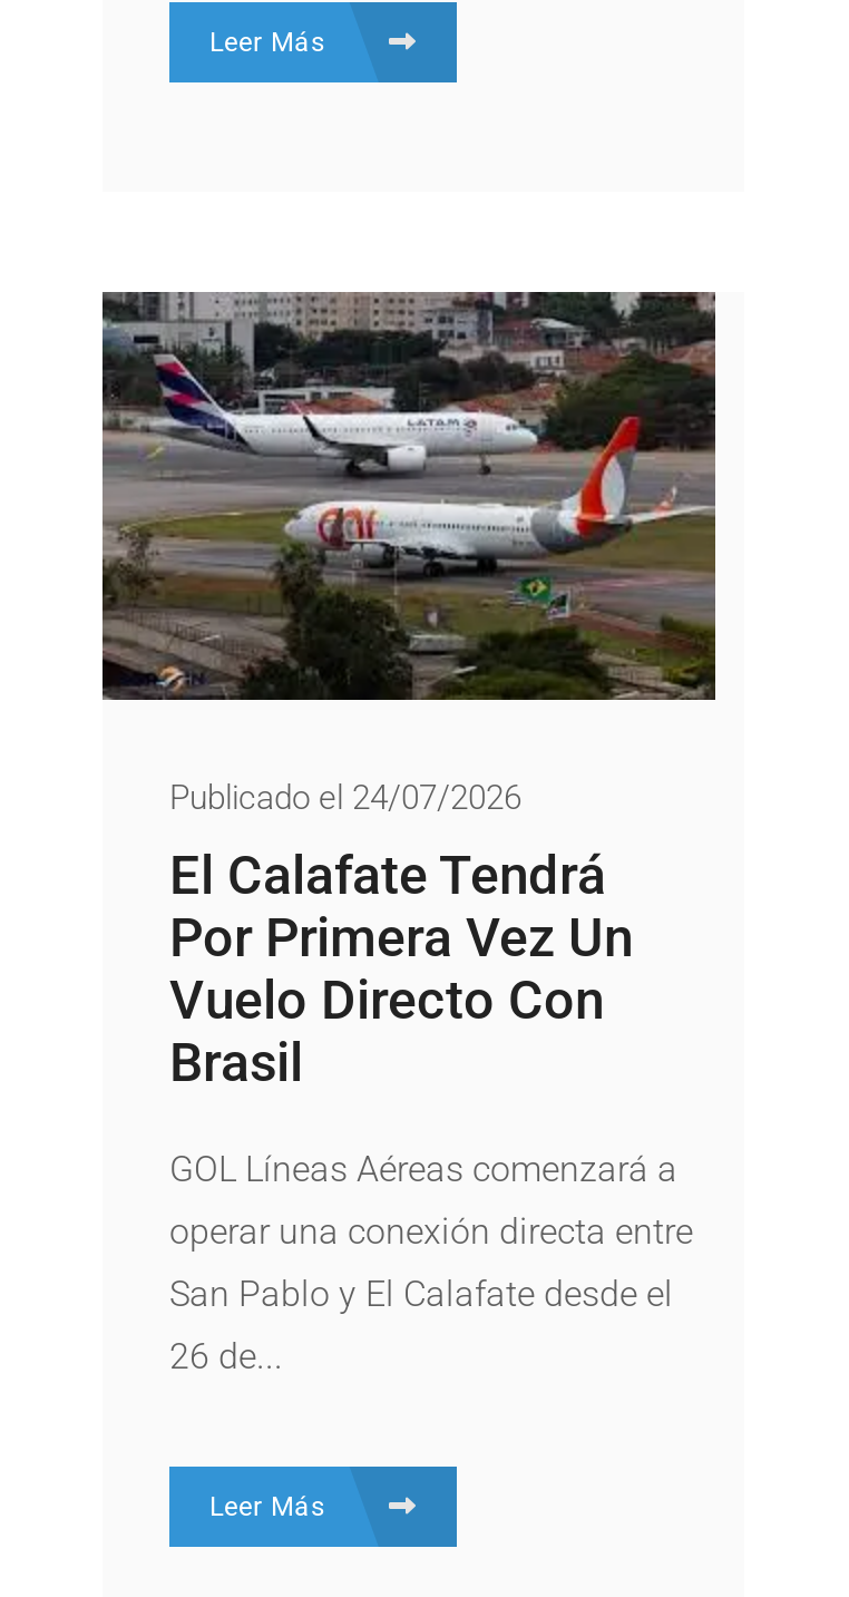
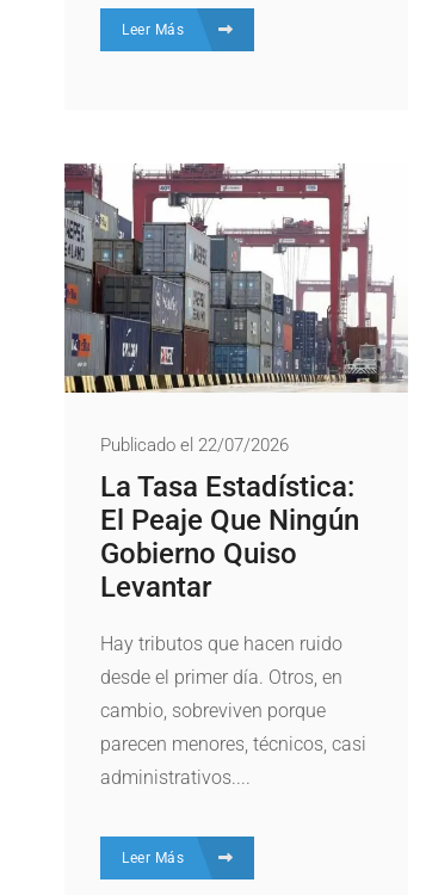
- [image]
- Publicado el 24/07/2026
- El Calafate Tendrá
- Por Primera Vez Un
- Vuelo Directo Con
- Brasil
- GOL Líneas Aéreas comenzará a
- operar una conexión directa entre
- San Pablo y El Calafate desde el
- 26 de...
+ [image]
+ Publicado el 22/07/2026
+ La Tasa Estadística:
+ El Peaje Que Ningún
+ Gobierno Quiso
+ Levantar
+ Hay tributos que hacen ruido
+ desde el primer día. Otros, en
+ cambio, sobreviven porque
+ parecen menores, técnicos, casi
+ administrativos....
